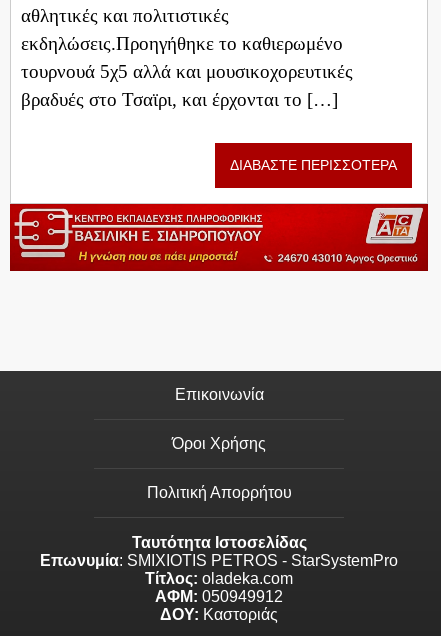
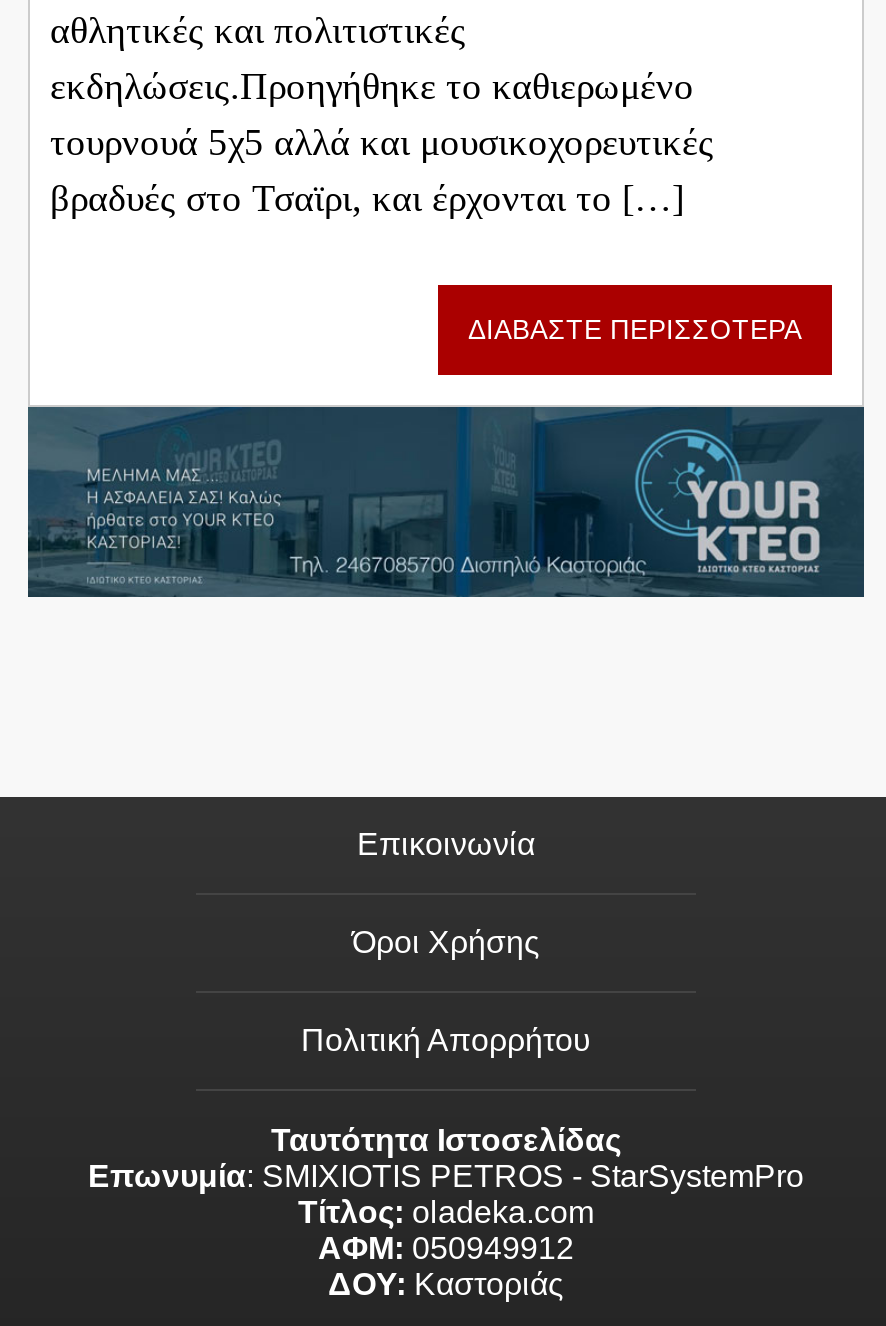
- [image]
+ [image]
